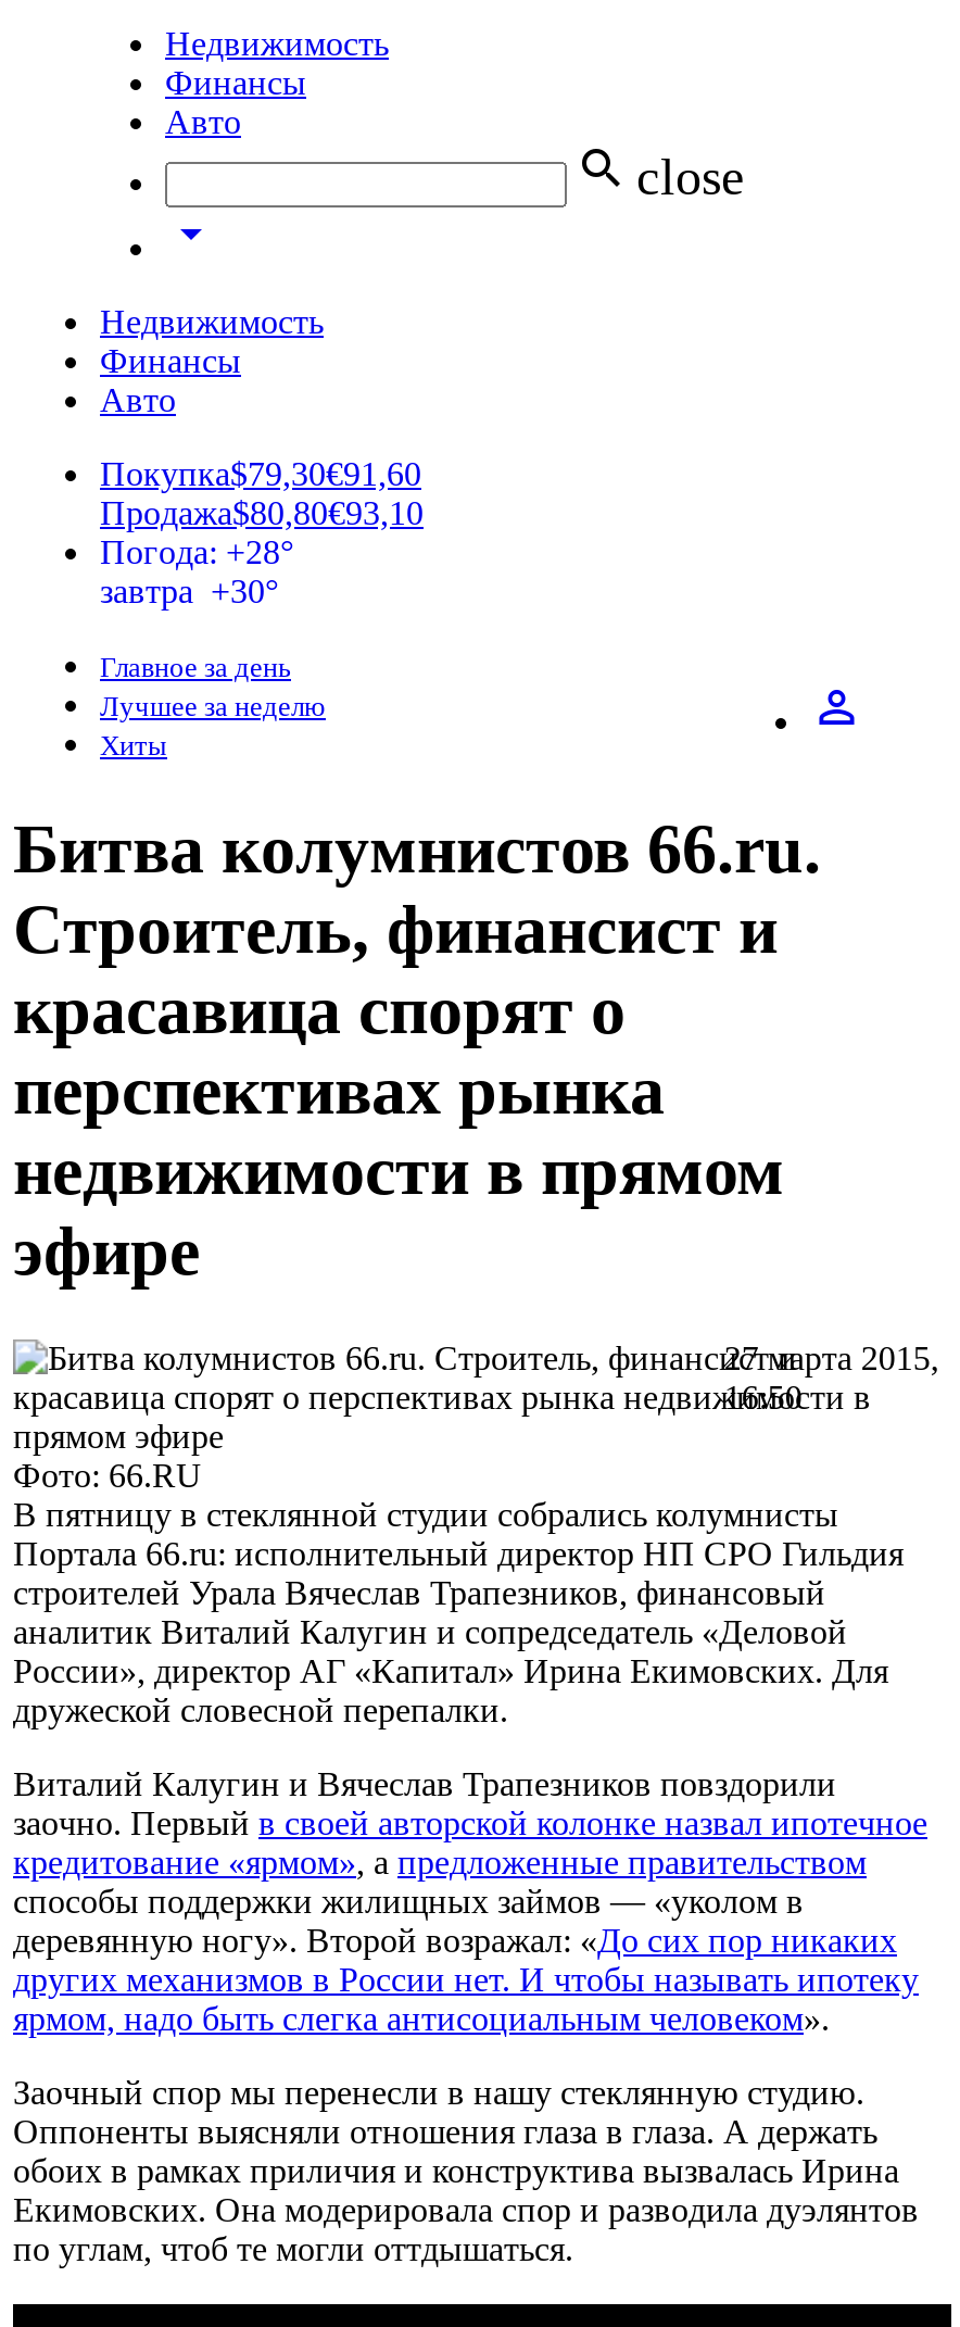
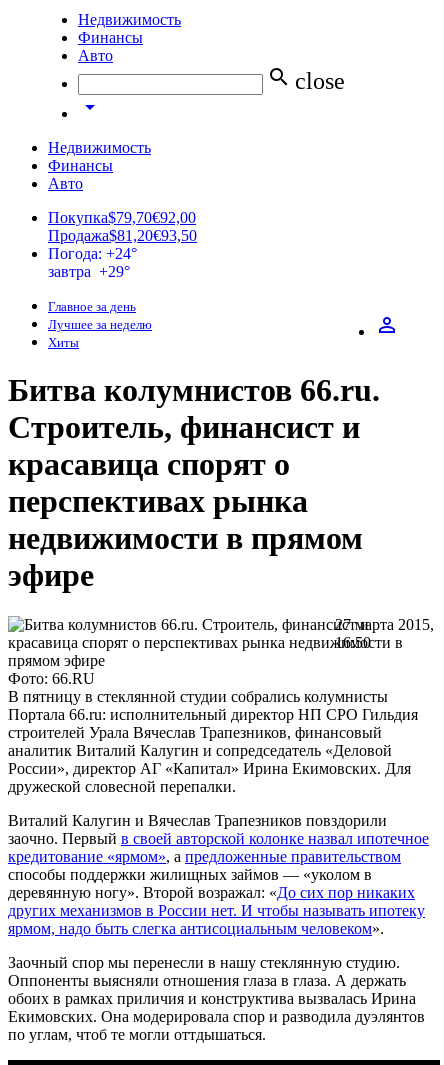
- Покупка$79,30€91,60
+ Покупка$79,70€92,00

- Продажа$80,80€93,10
+ Продажа$81,20€93,50

- Погода: +28°
+ Погода: +24°

- завтра +30°
+ завтра +29°
